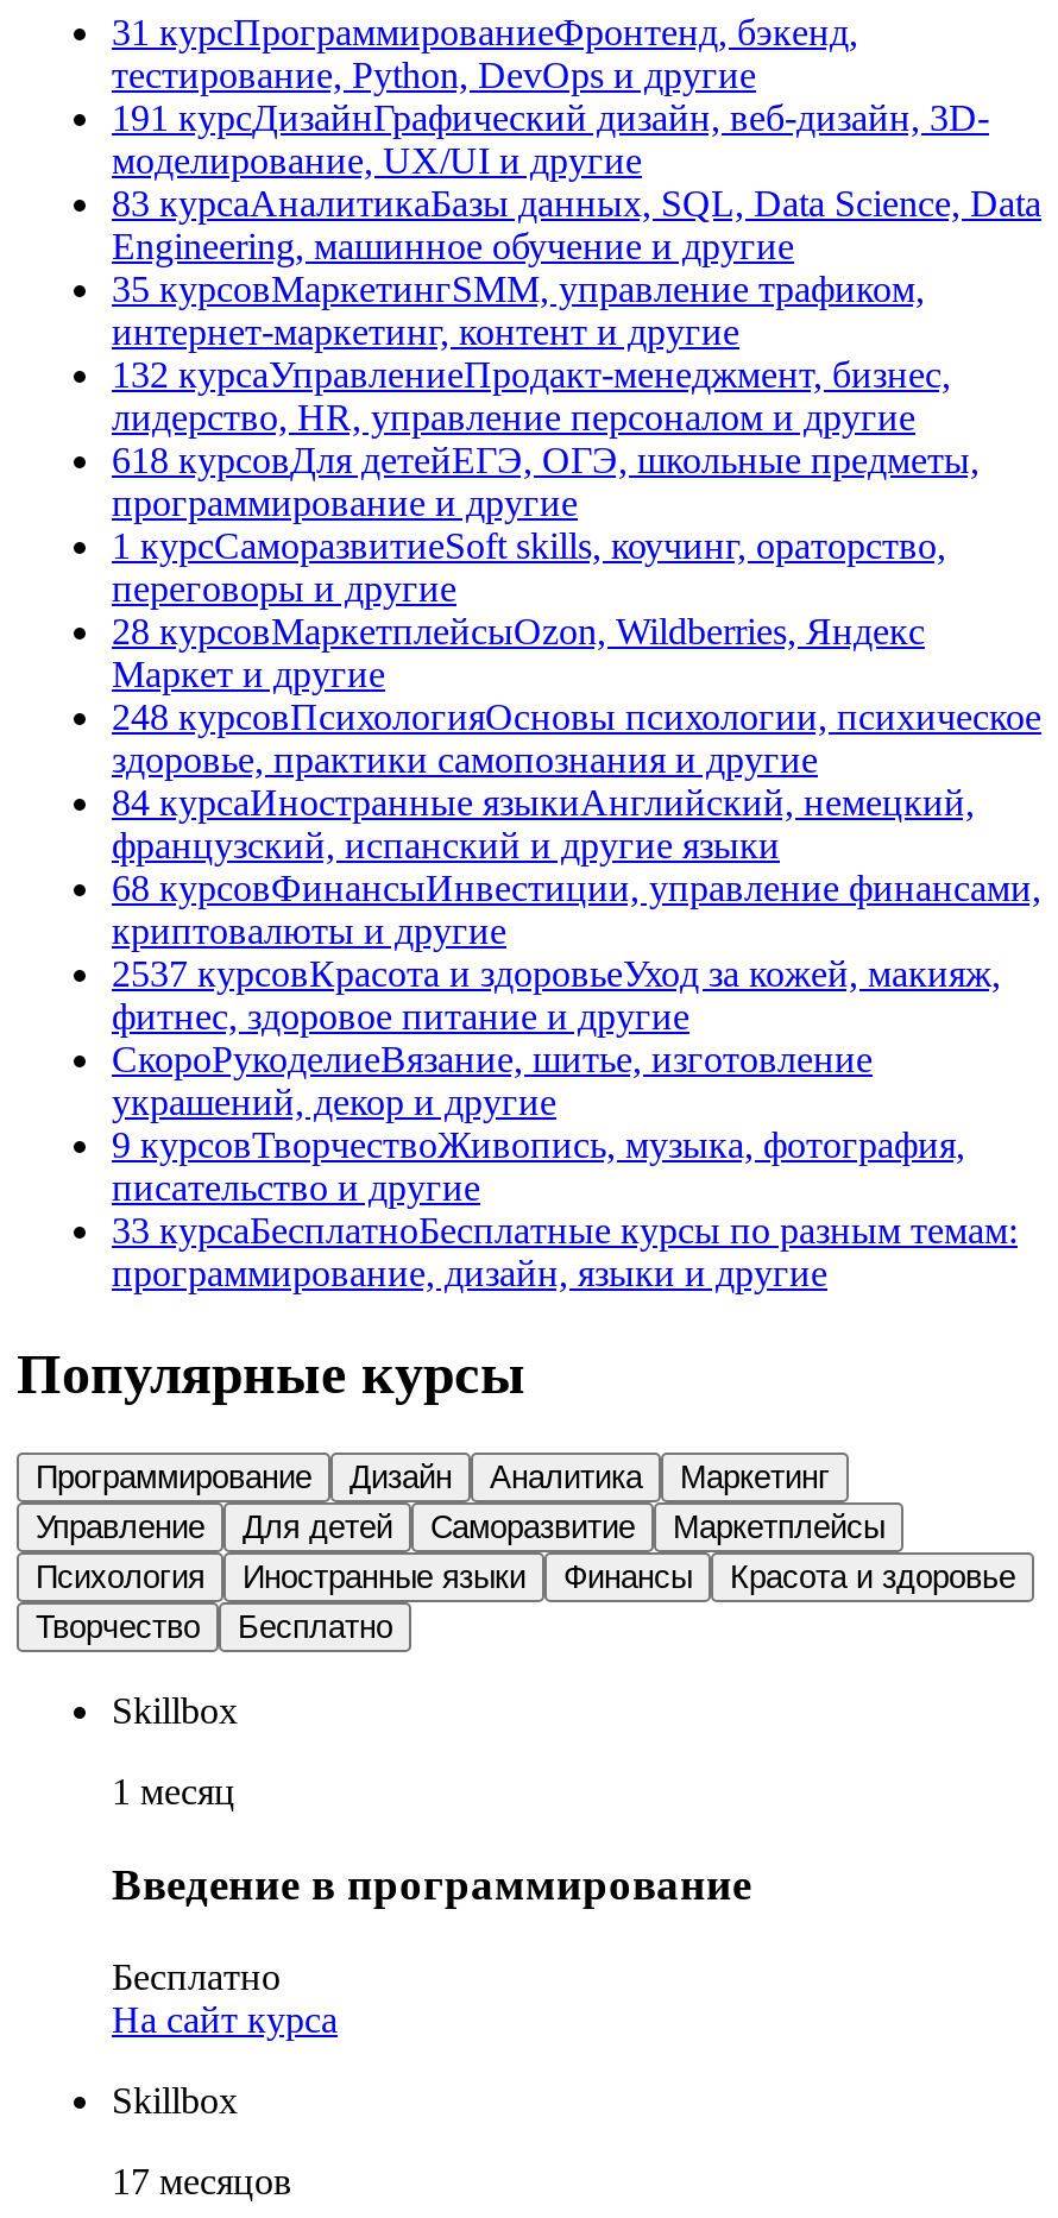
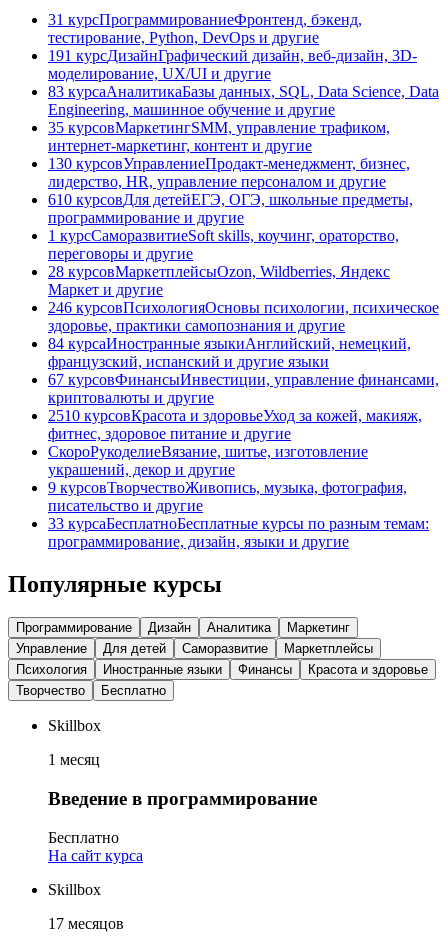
- 132 курсаУправлениеПродакт-менеджмент, бизнес,
+ 130 курсовУправлениеПродакт-менеджмент, бизнес,

- 618 курсовДля детейЕГЭ, ОГЭ, школьные предметы,
+ 610 курсовДля детейЕГЭ, ОГЭ, школьные предметы,

- 248 курсовПсихологияОсновы психологии, психическое
+ 246 курсовПсихологияОсновы психологии, психическое

- 68 курсовФинансыИнвестиции, управление финансами,
+ 67 курсовФинансыИнвестиции, управление финансами,

- 2537 курсовКрасота и здоровьеУход за кожей, макияж,
+ 2510 курсовКрасота и здоровьеУход за кожей, макияж,
